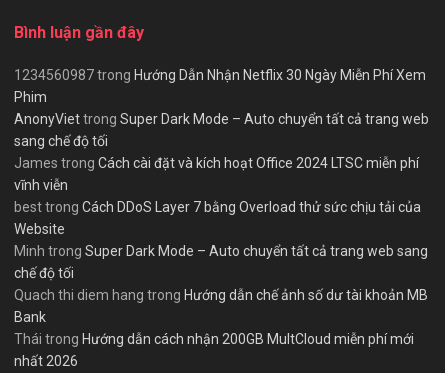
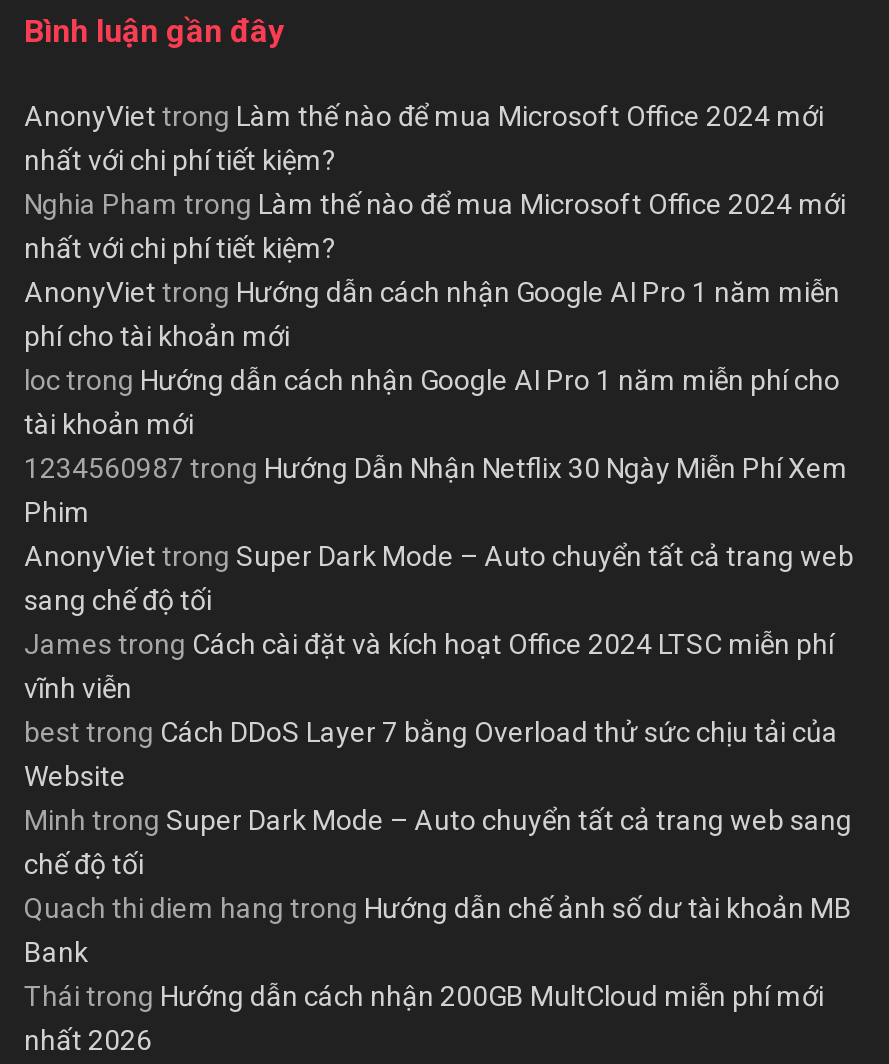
+ AnonyViet trong Làm thế nào để mua Microsoft Office 2024 mới
+ nhất với chi phí tiết kiệm?
+ Nghia Pham trong Làm thế nào để mua Microsoft Office 2024 mới
+ nhất với chi phí tiết kiệm?
+ AnonyViet trong Hướng dẫn cách nhận Google AI Pro 1 năm miễn
+ phí cho tài khoản mới
+ loc trong Hướng dẫn cách nhận Google AI Pro 1 năm miễn phí cho
+ tài khoản mới
